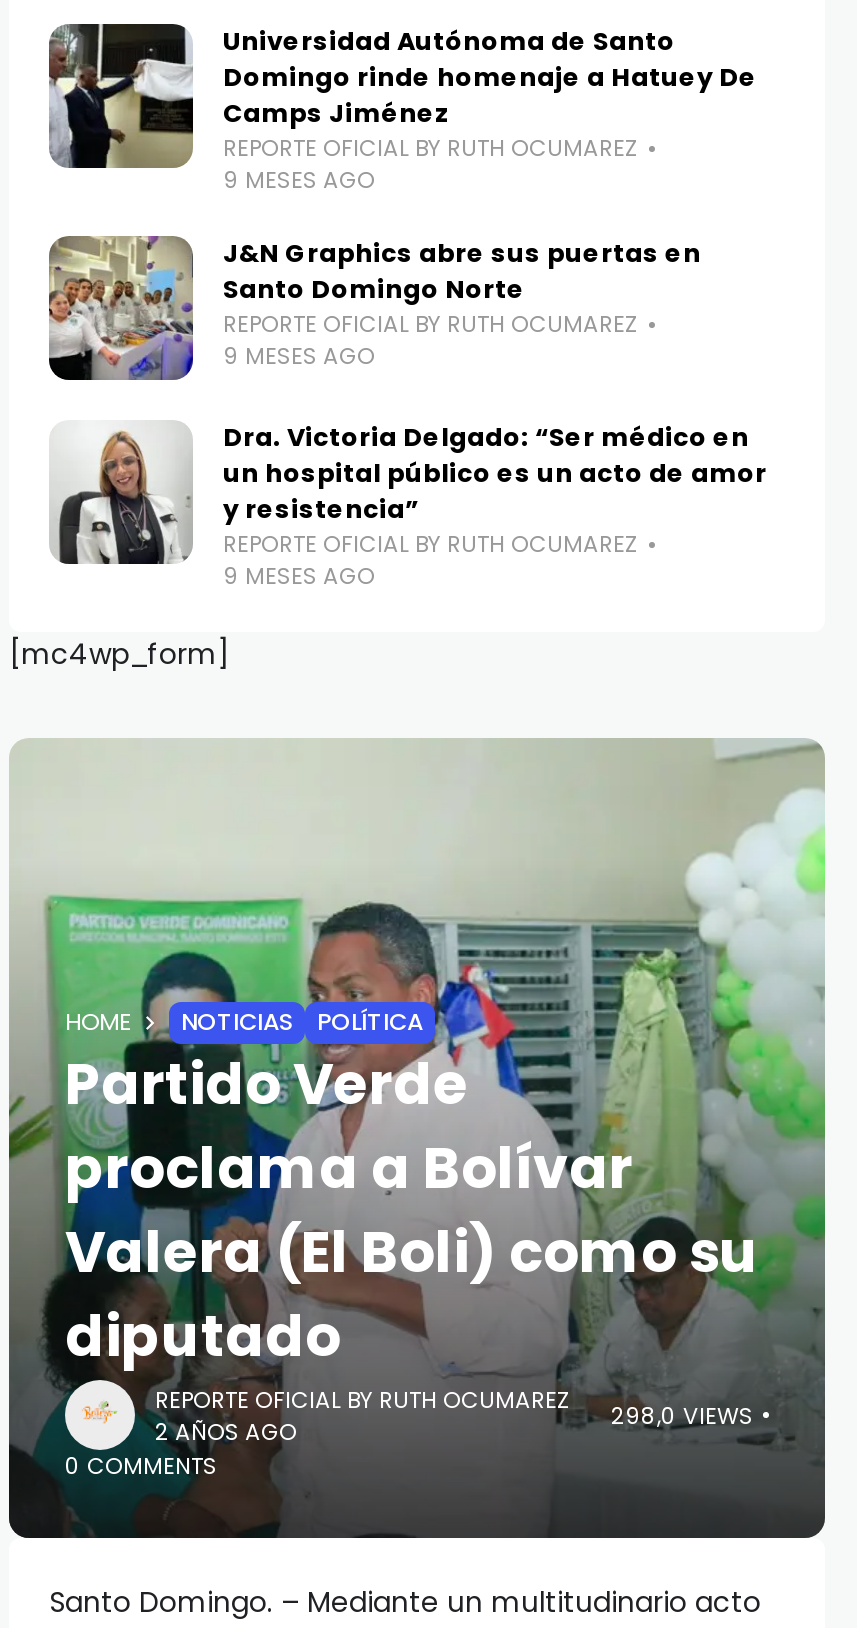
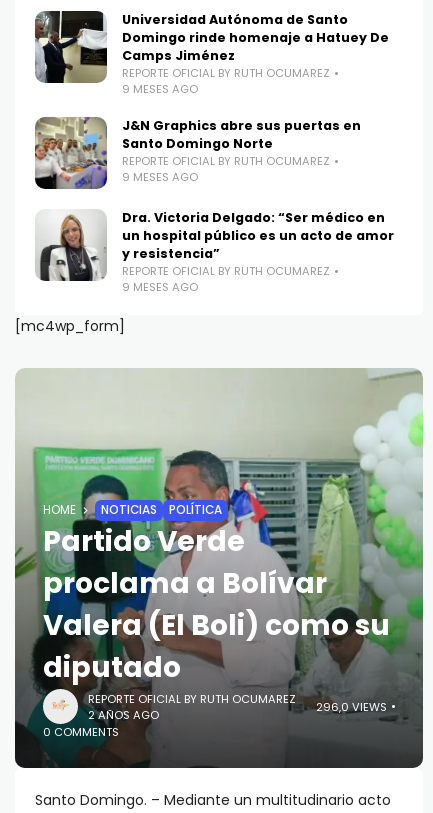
- REPORTE OFICIAL BY RUTH OCUMAREZ 298,0 VIEWS
+ REPORTE OFICIAL BY RUTH OCUMAREZ 296,0 VIEWS
